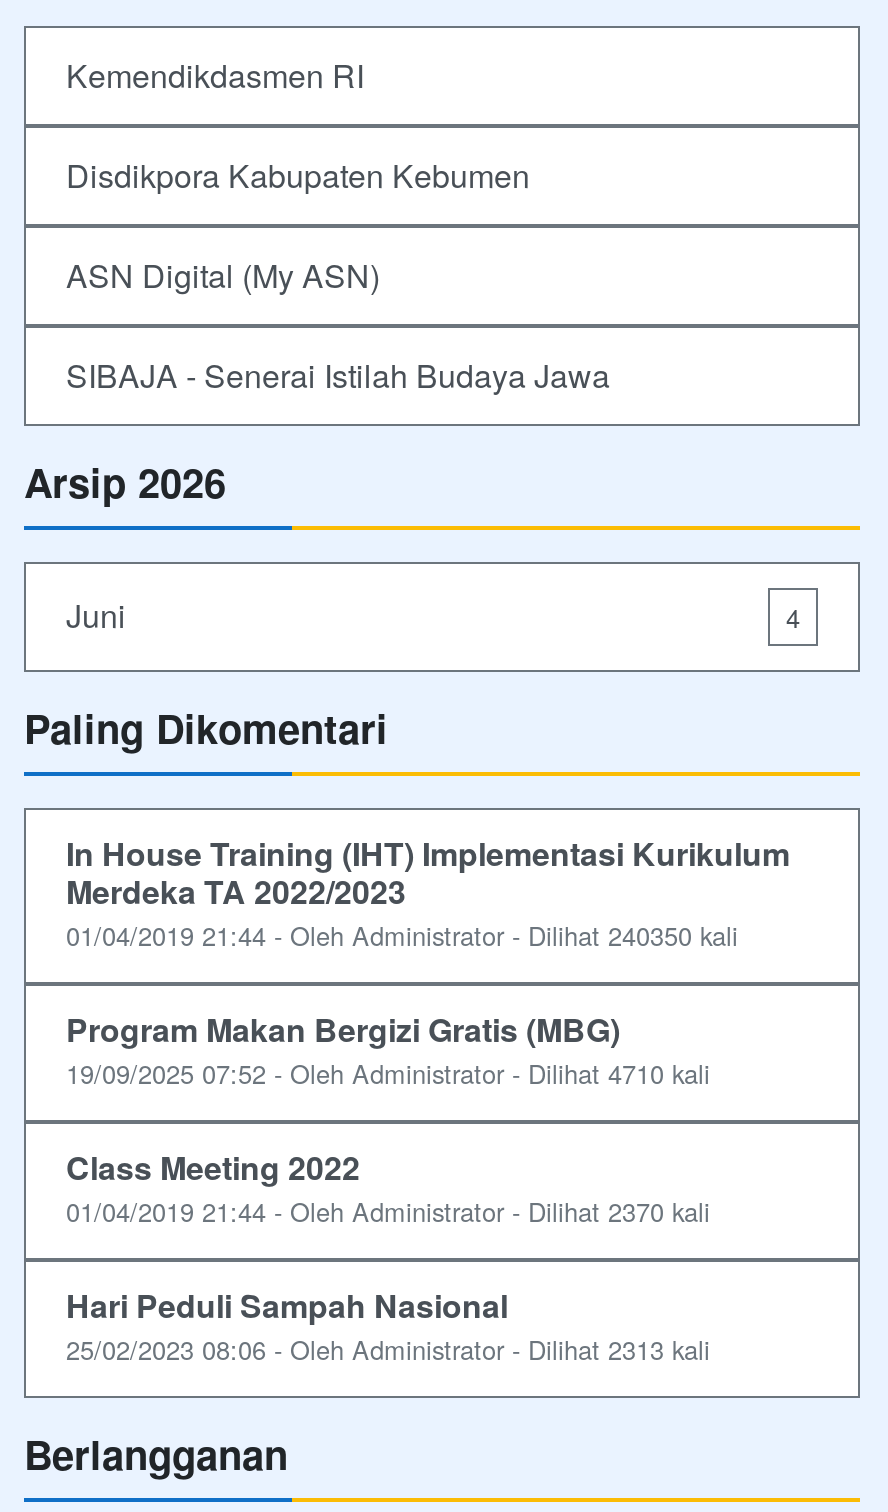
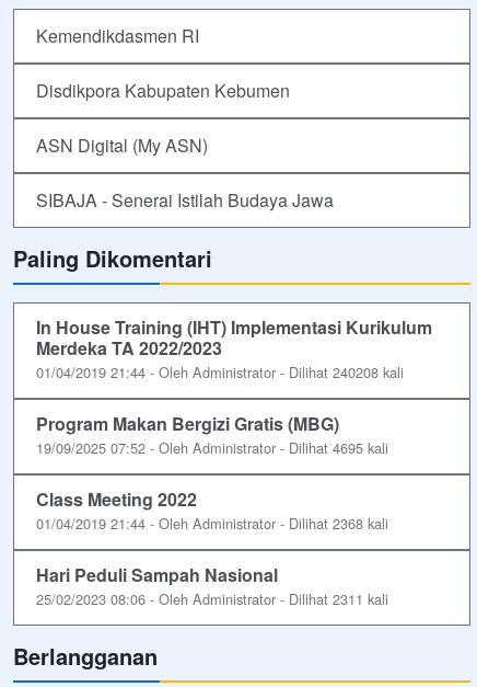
- Arsip 2026
- Juni
- 4

- 01/04/2019 21:44 - Oleh Administrator - Dilihat 240350 kali
+ 01/04/2019 21:44 - Oleh Administrator - Dilihat 240208 kali

- 19/09/2025 07:52 - Oleh Administrator - Dilihat 4710 kali
+ 19/09/2025 07:52 - Oleh Administrator - Dilihat 4695 kali

- 01/04/2019 21:44 - Oleh Administrator - Dilihat 2370 kali
+ 01/04/2019 21:44 - Oleh Administrator - Dilihat 2368 kali

- 25/02/2023 08:06 - Oleh Administrator - Dilihat 2313 kali
+ 25/02/2023 08:06 - Oleh Administrator - Dilihat 2311 kali
